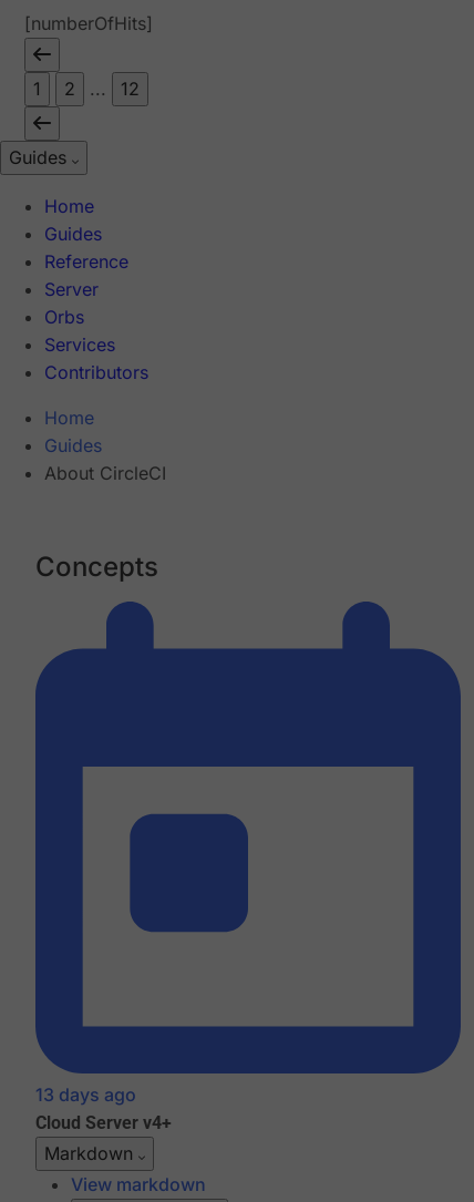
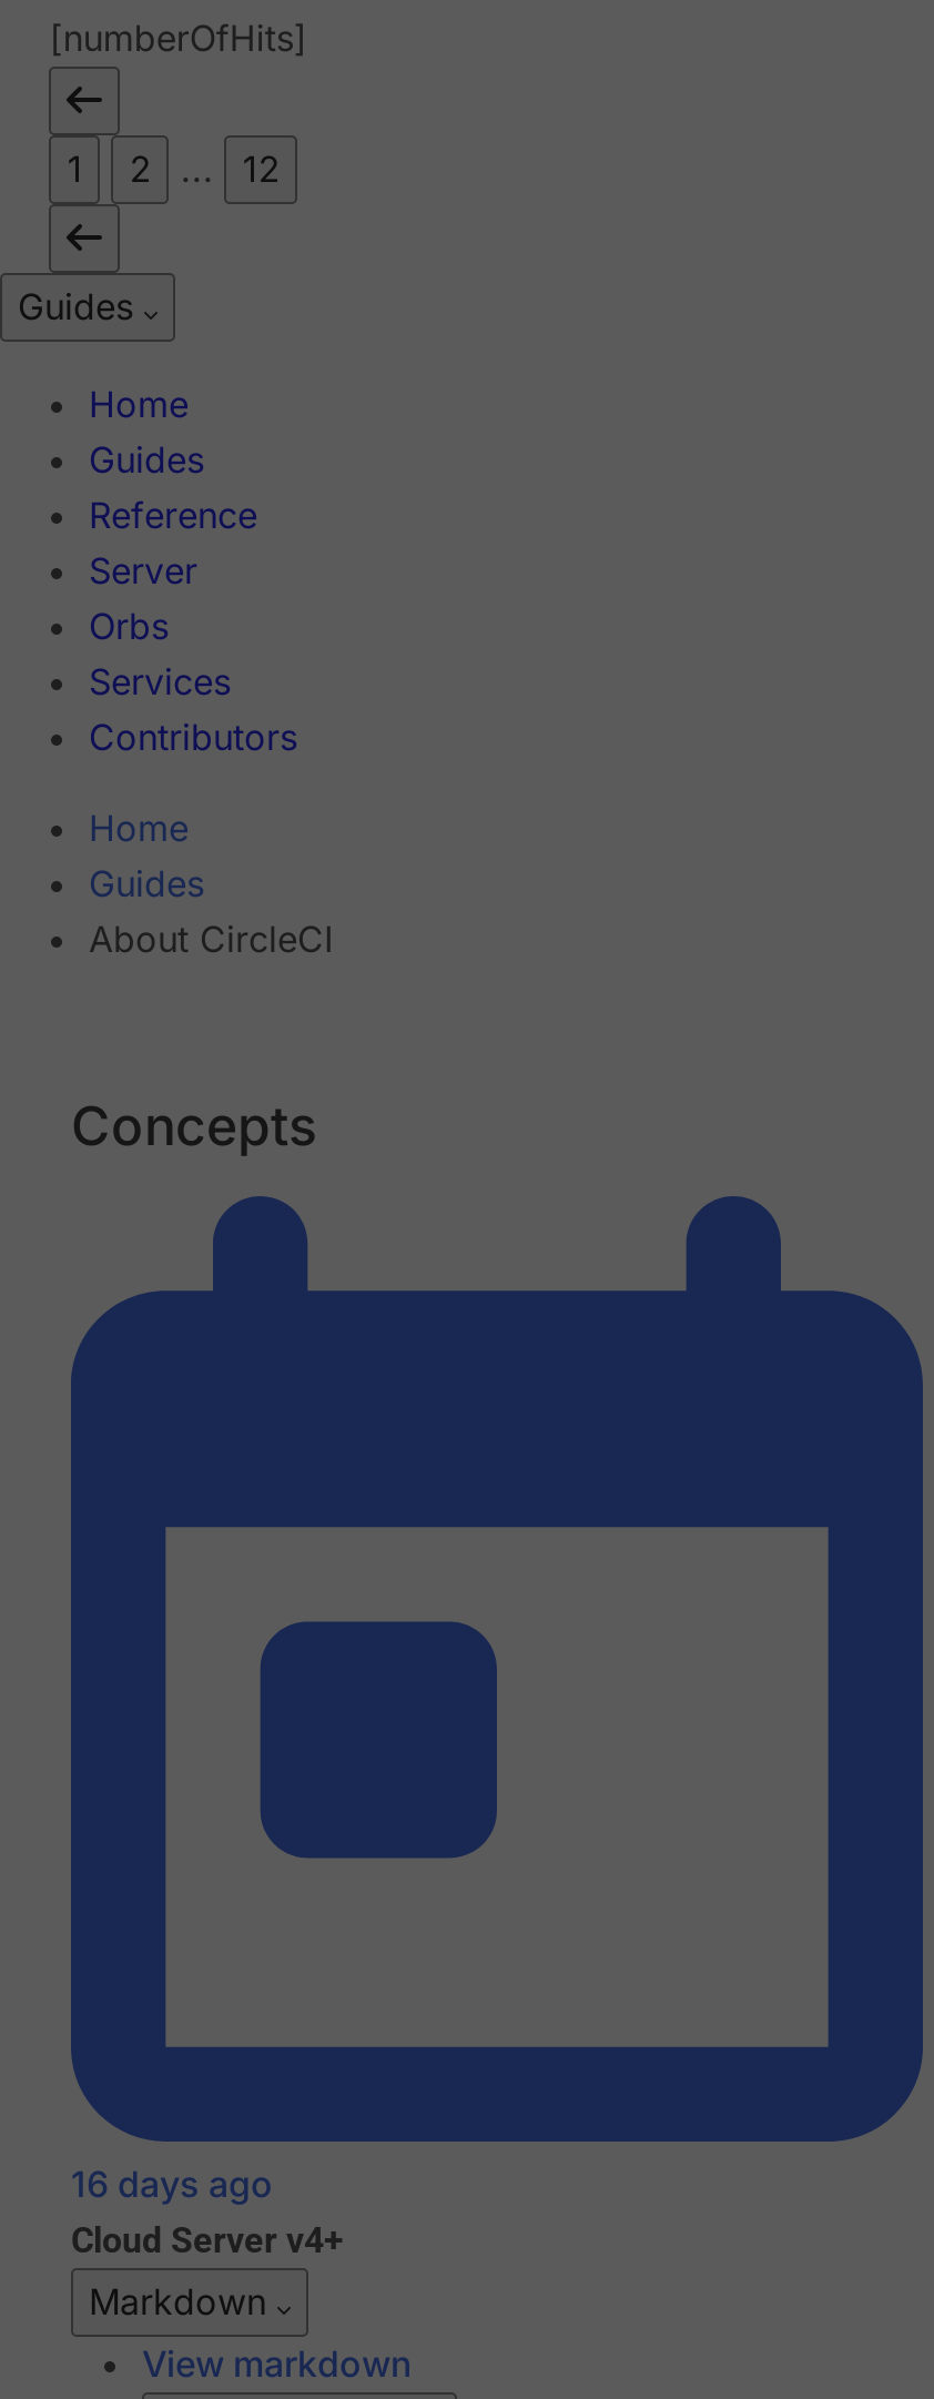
- 13 days ago
+ 16 days ago
